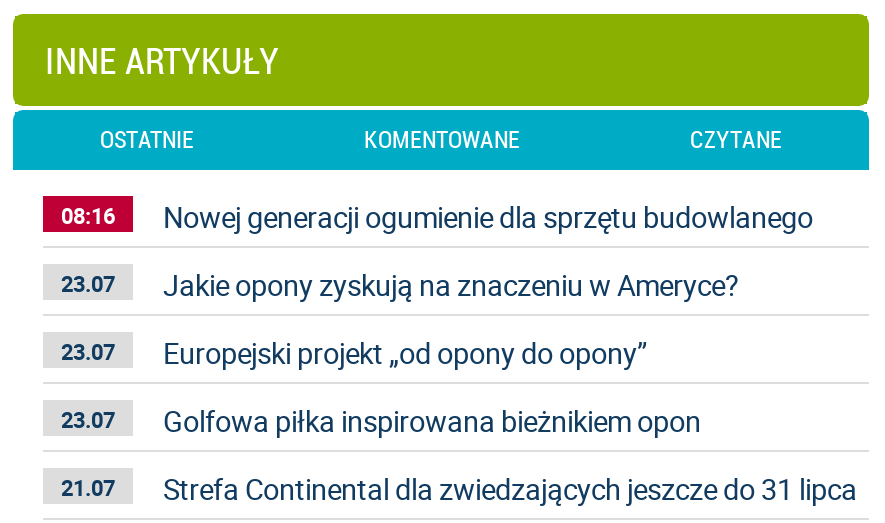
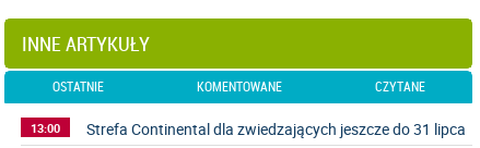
- 08:16
- Nowej generacji ogumienie dla sprzętu budowlanego
- 23.07
- Jakie opony zyskują na znaczeniu w Ameryce?
- 23.07
- Europejski projekt „od opony do opony”
- 23.07
- Golfowa piłka inspirowana bieżnikiem opon
- 21.07
+ 13:00
